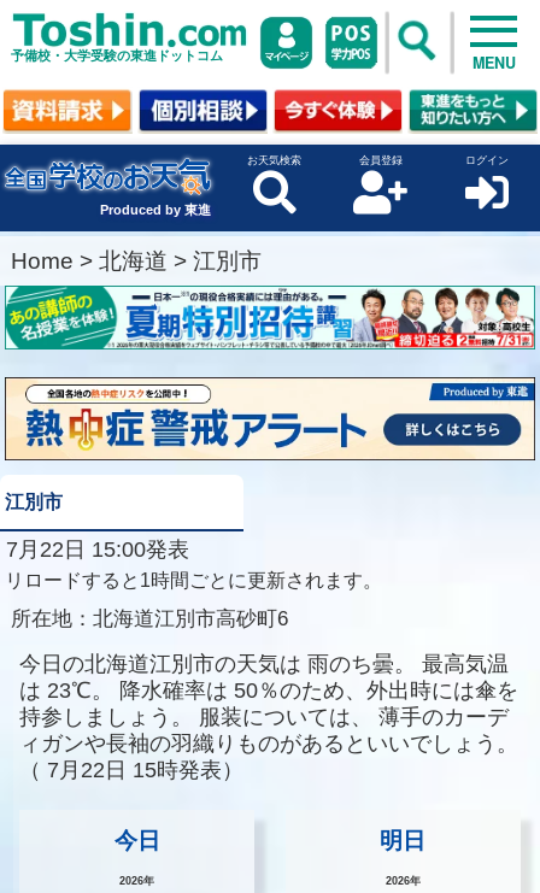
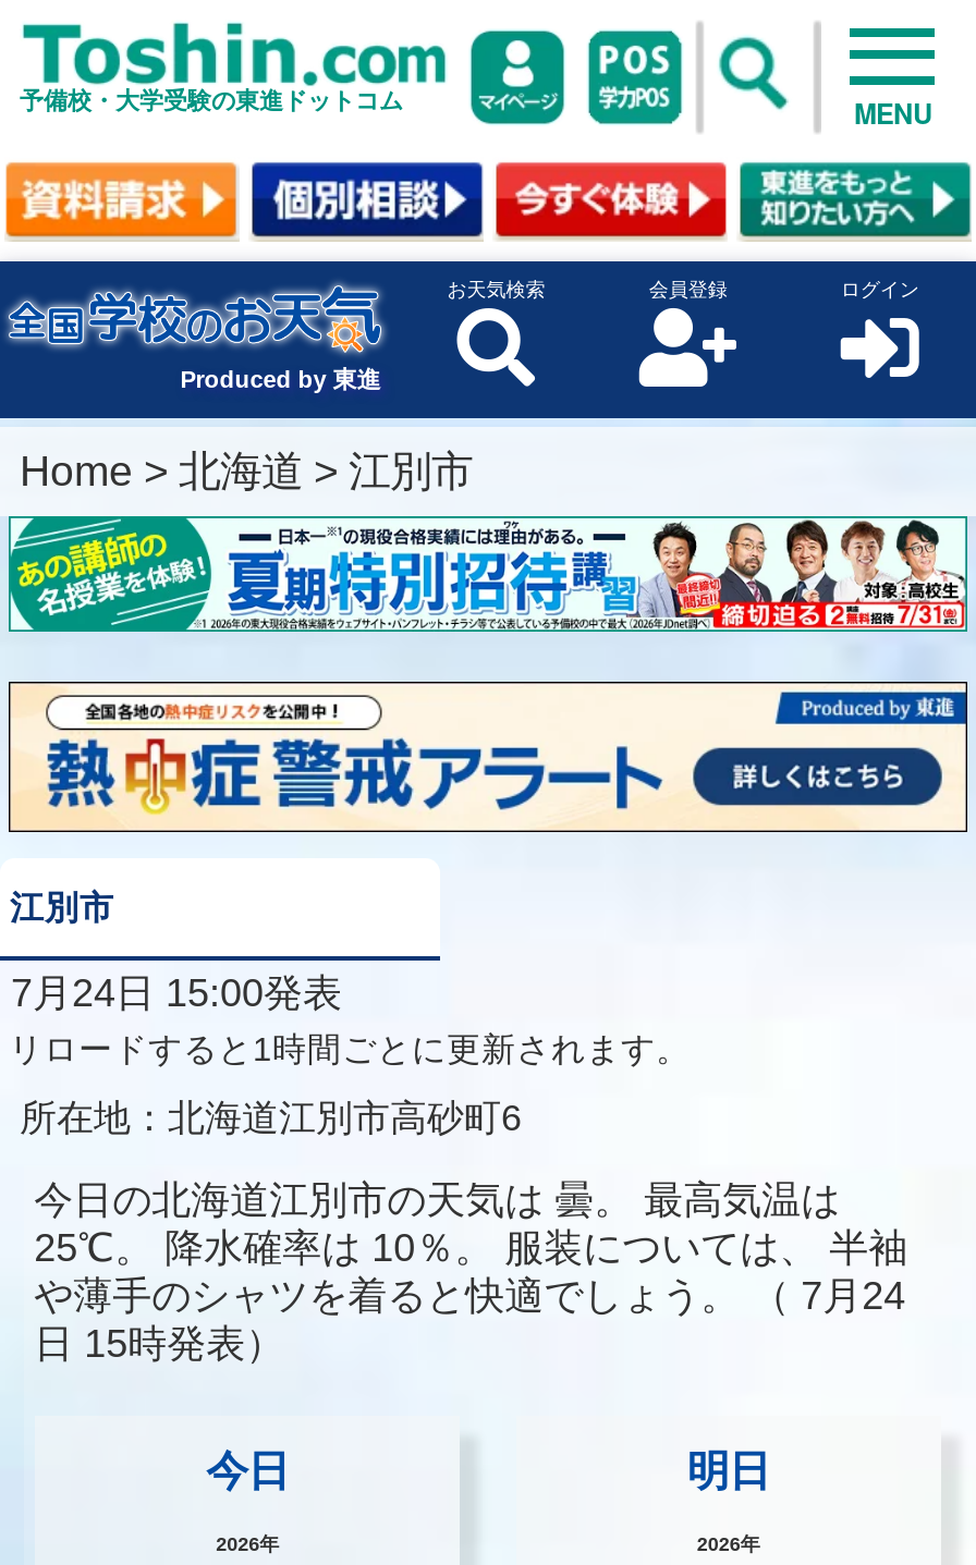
- 7月22日 15:00発表
+ 7月24日 15:00発表

- 今日の北海道江別市の天気は 雨のち曇。 最高気温
- は 23℃。 降水確率は 50％のため、外出時には傘を
- 持参しましょう。 服装については、 薄手のカーデ
- ィガンや長袖の羽織りものがあるといいでしょう。
- （ 7月22日 15時発表）
+ 今日の北海道江別市の天気は 曇。 最高気温は
+ 25℃。 降水確率は 10％。 服装については、 半袖
+ や薄手のシャツを着ると快適でしょう。（ 7月24
+ 日 15時発表）
